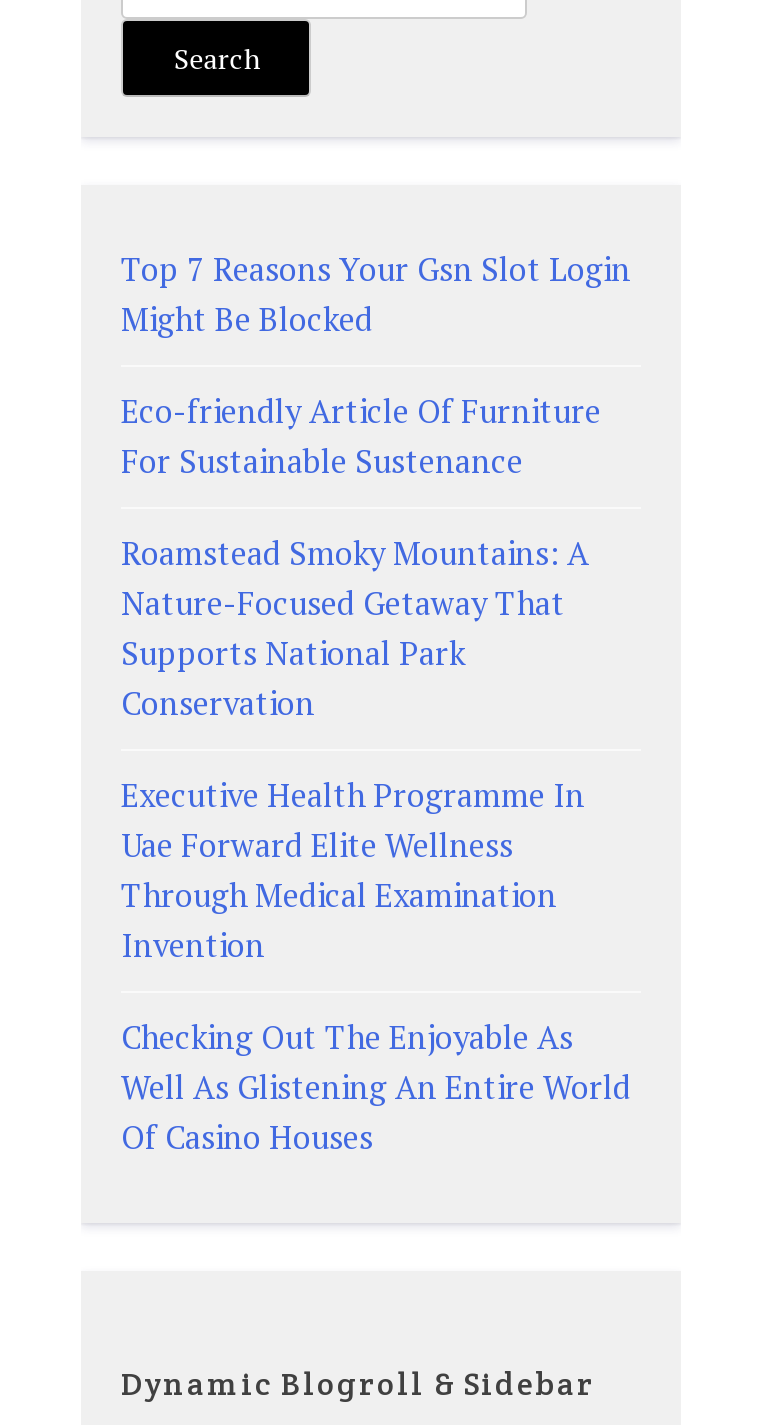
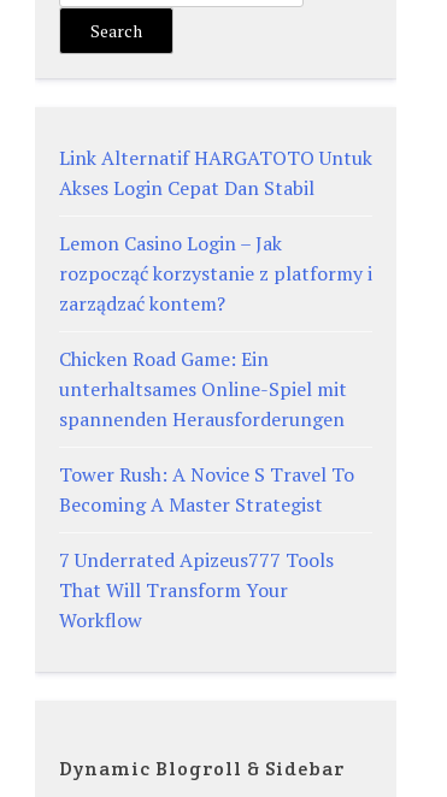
- Top 7 Reasons Your Gsn Slot Login
- Might Be Blocked
+ Link Alternatif HARGATOTO Untuk
+ Akses Login Cepat Dan Stabil

- Eco-friendly Article Of Furniture
- For Sustainable Sustenance
+ Lemon Casino Login – Jak
+ rozpocząć korzystanie z platformy i
+ zarządzać kontem?

- Roamstead Smoky Mountains: A
- Nature-Focused Getaway That
- Supports National Park
- Conservation
+ Chicken Road Game: Ein
+ unterhaltsames Online-Spiel mit
+ spannenden Herausforderungen

- Executive Health Programme In
- Uae Forward Elite Wellness
- Through Medical Examination
- Invention
+ Tower Rush: A Novice S Travel To
+ Becoming A Master Strategist

- Checking Out The Enjoyable As
- Well As Glistening An Entire World
- Of Casino Houses
+ 7 Underrated Apizeus777 Tools
+ That Will Transform Your
+ Workflow
